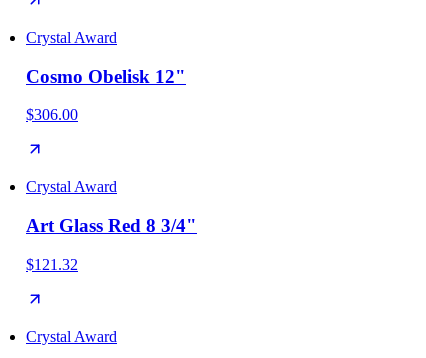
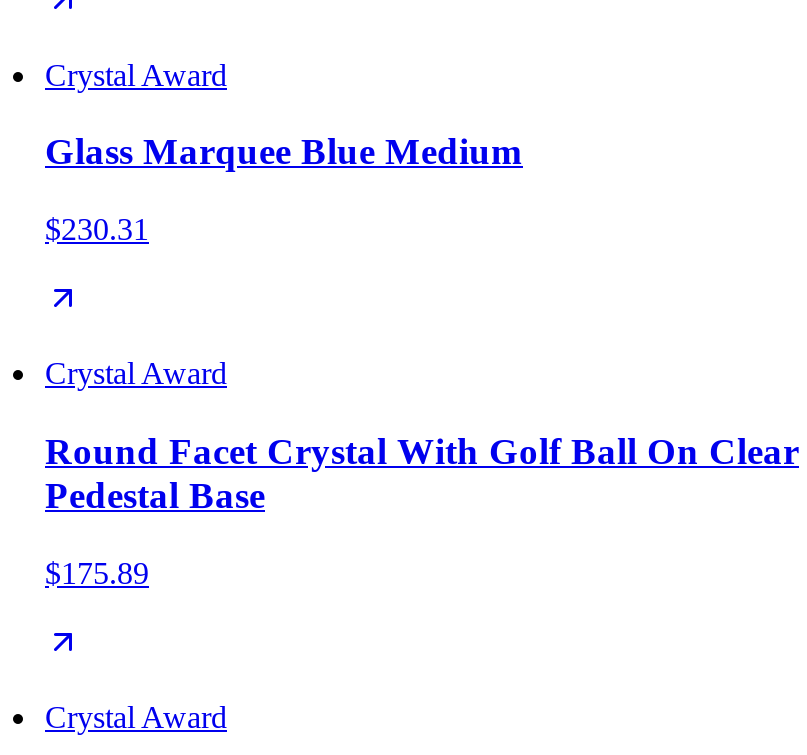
- Cosmo Obelisk 12"
+ Glass Marquee Blue Medium

- $306.00
+ $230.31

- Art Glass Red 8 3/4"
+ Round Facet Crystal With Golf Ball On Clear
+ Pedestal Base

- $121.32
+ $175.89
